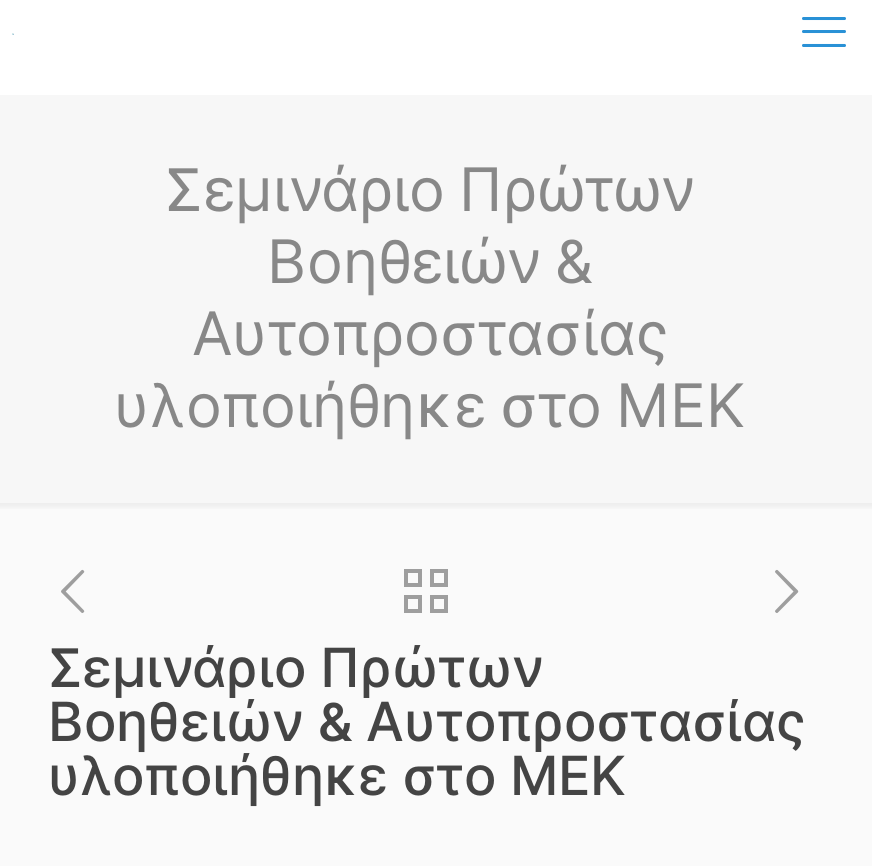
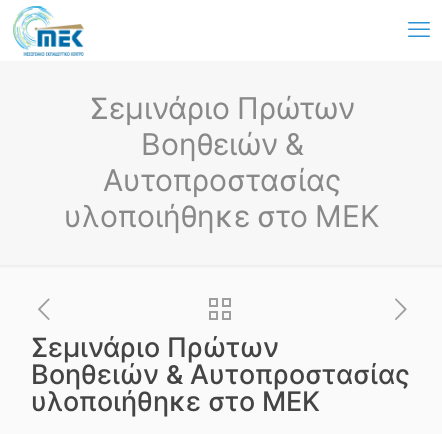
+ [image]
